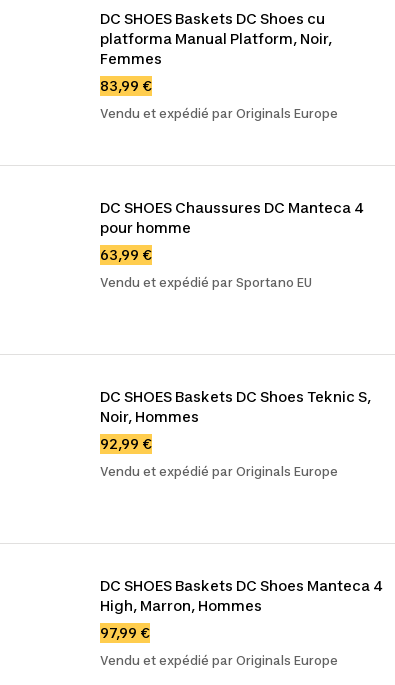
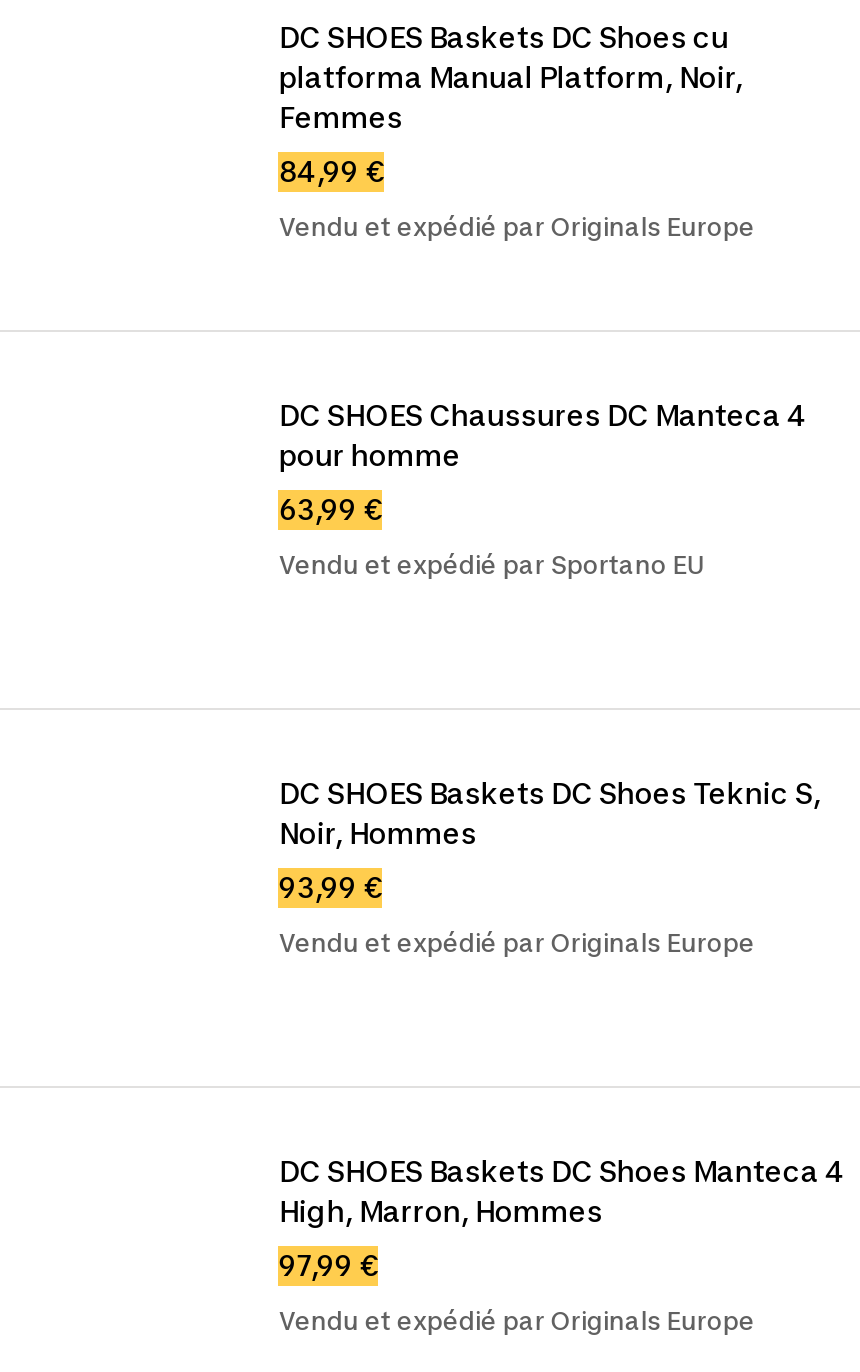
- 83,99 €
+ 84,99 €

- 92,99 €
+ 93,99 €
